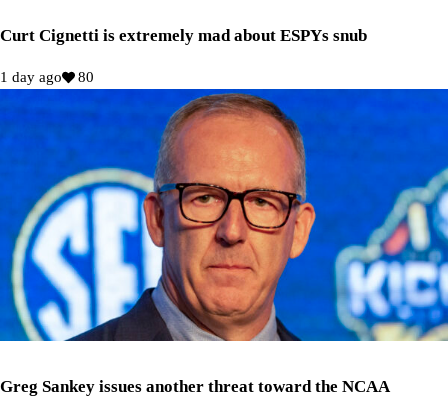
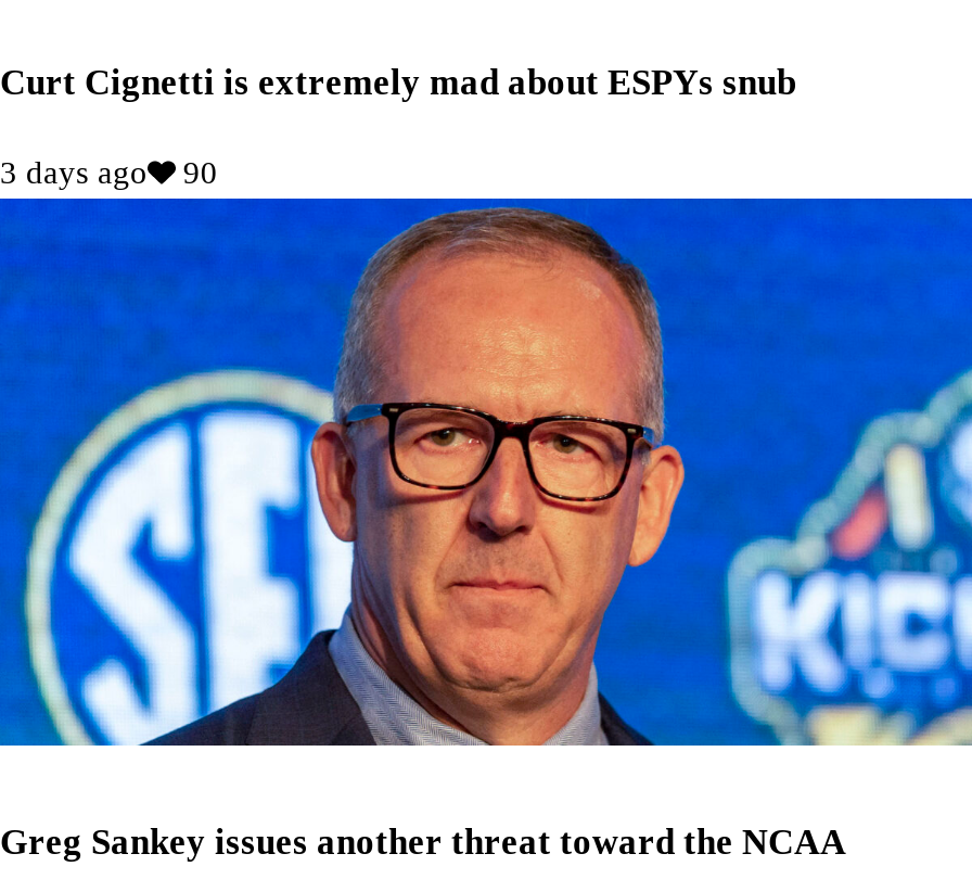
- 1 day ago
+ 3 days ago

- 80
+ 90
